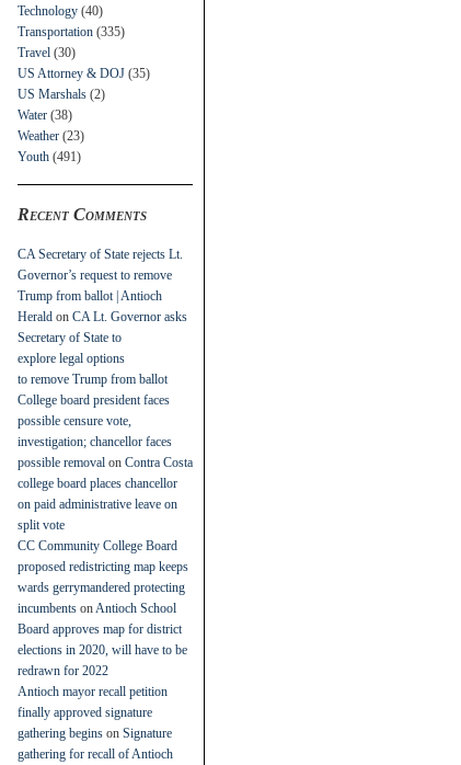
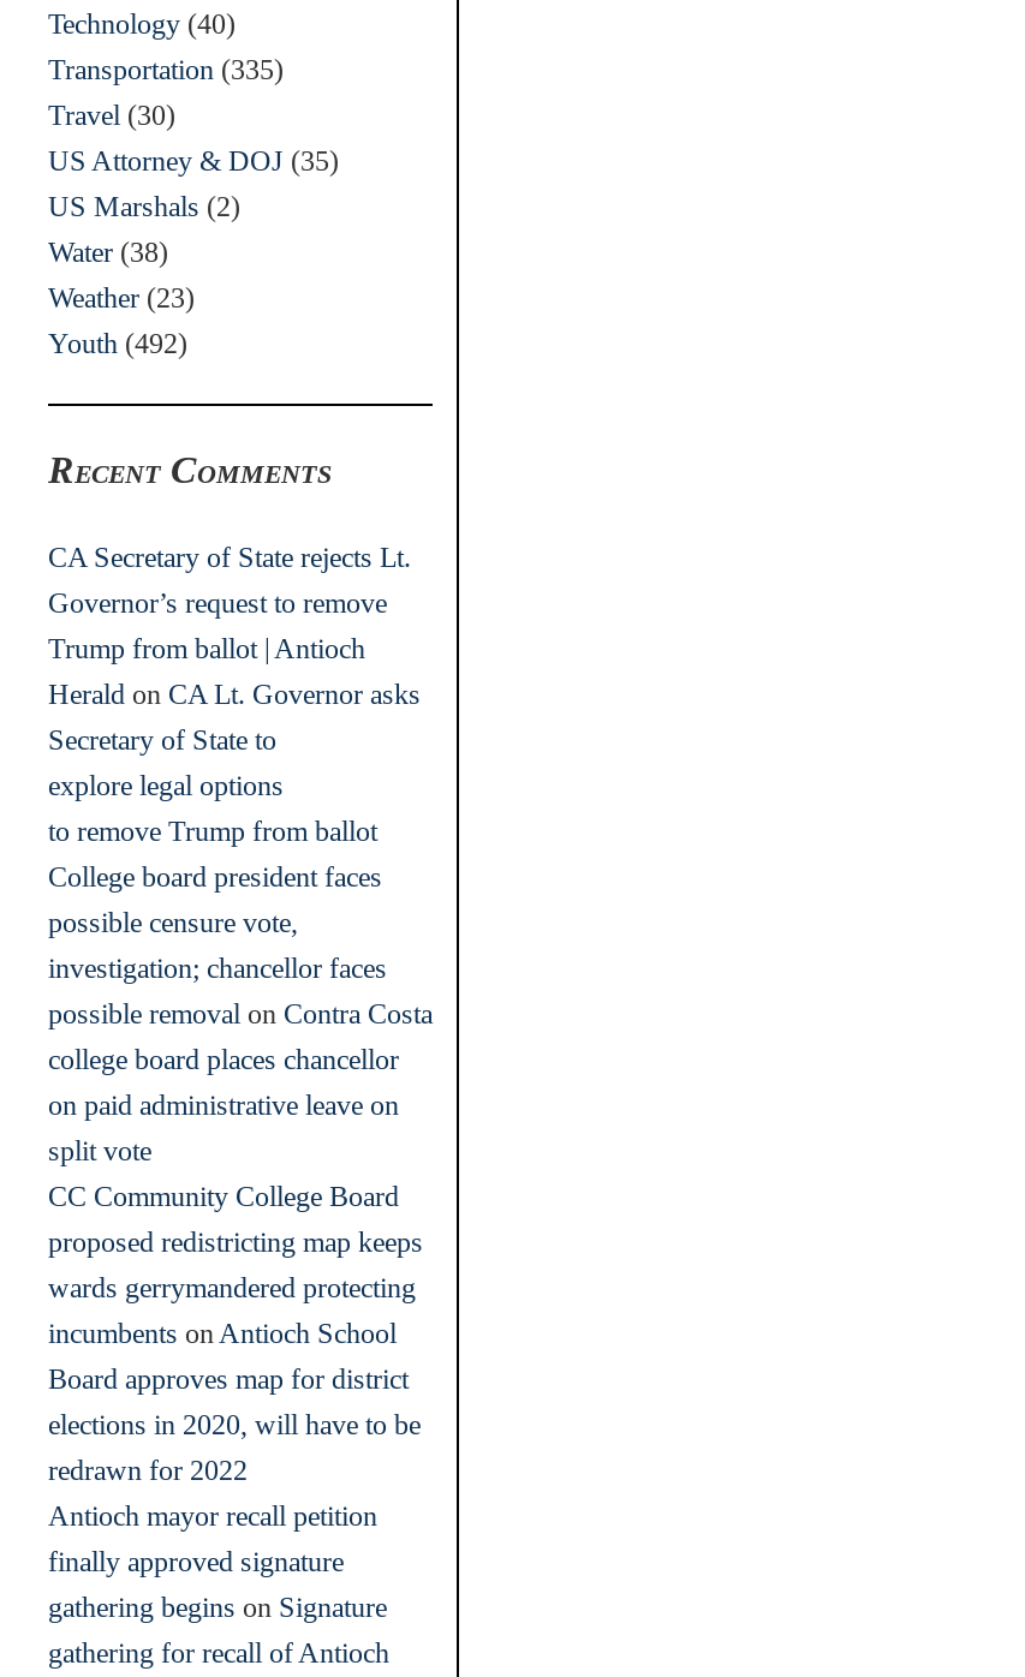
- Youth (491)
+ Youth (492)
